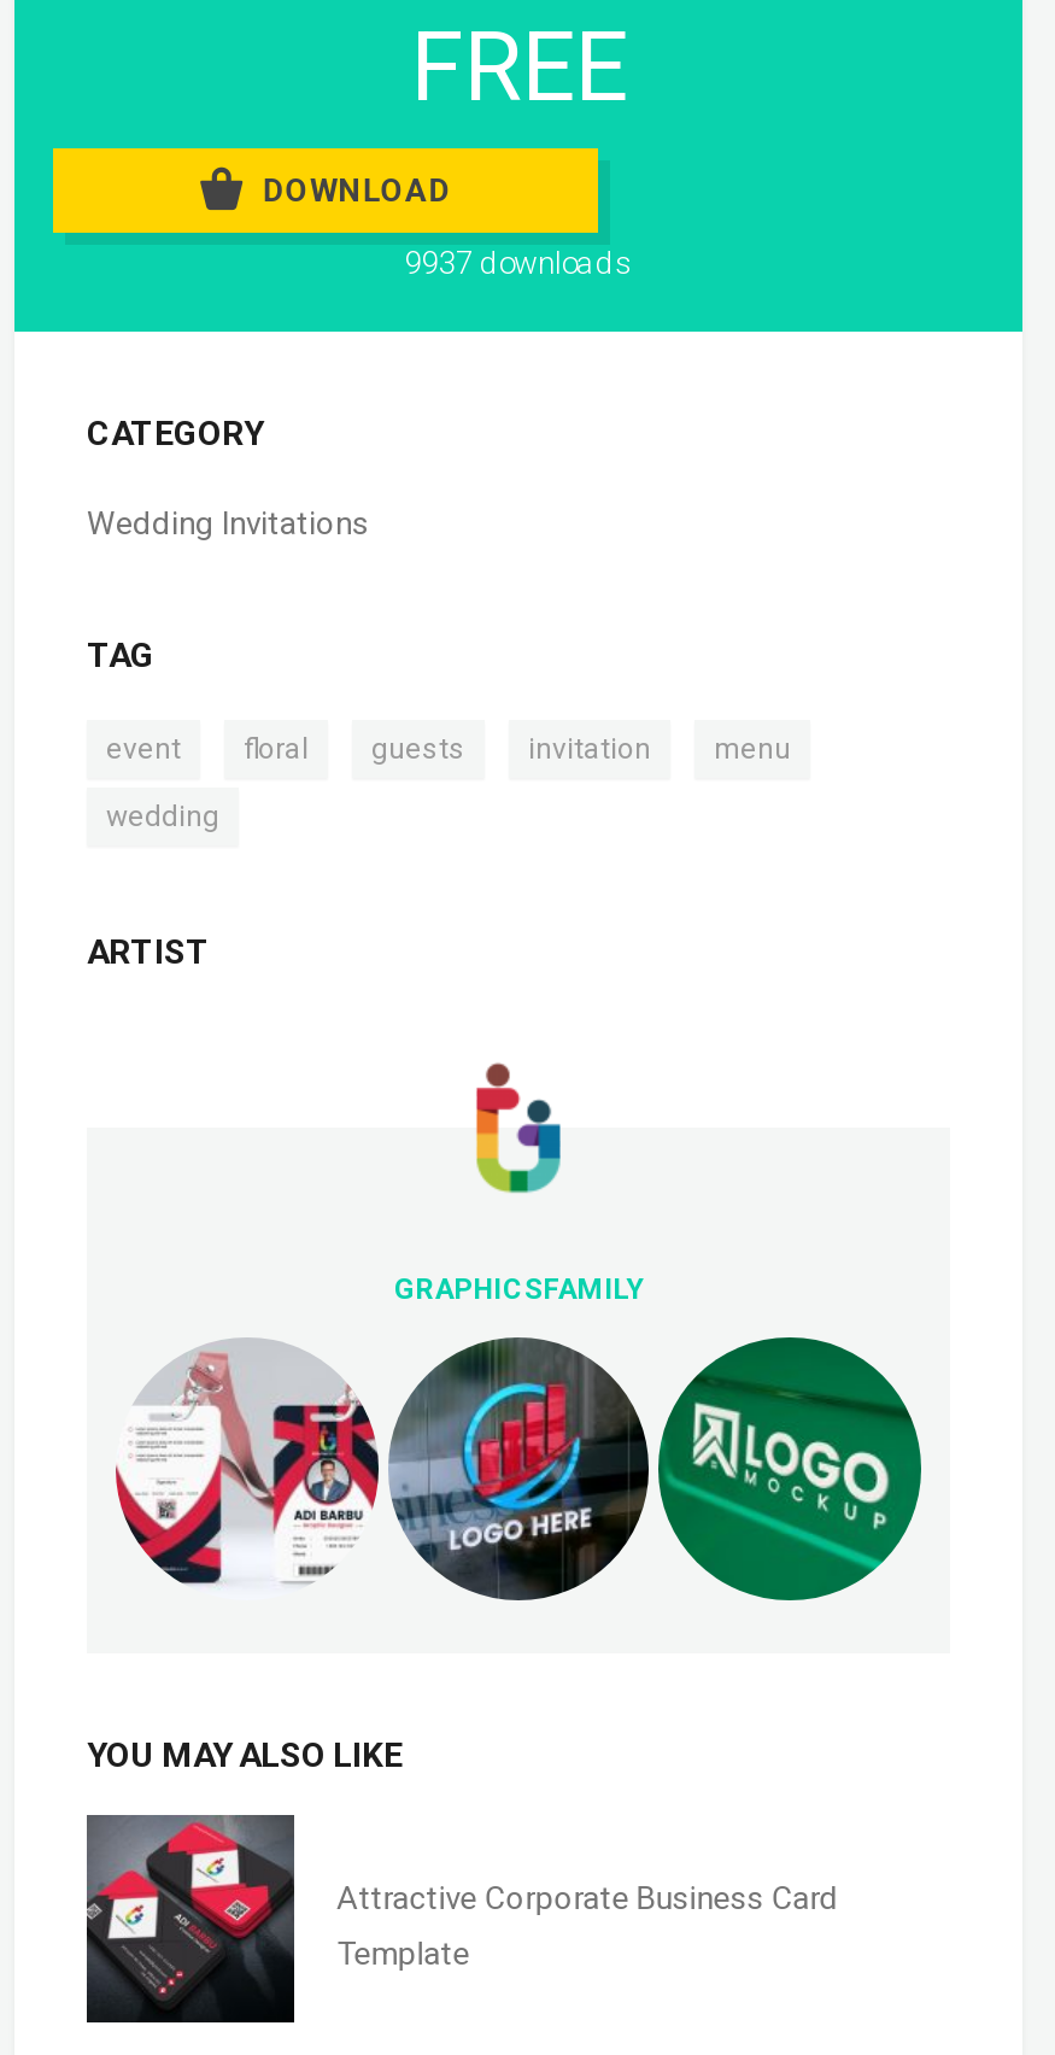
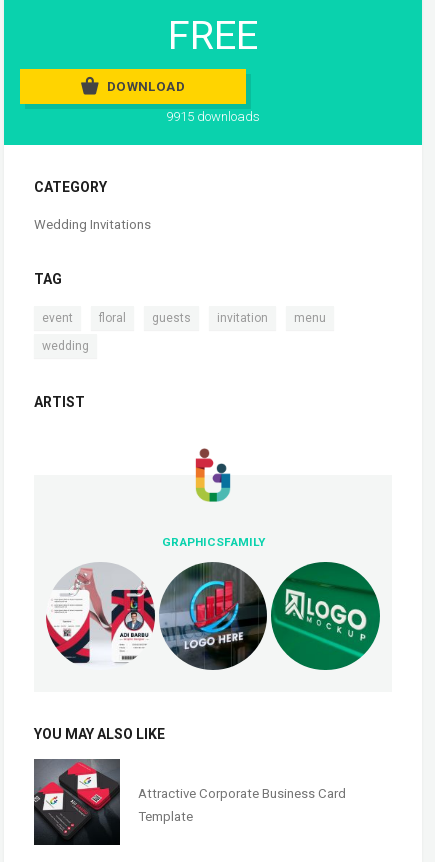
- 9937 downloads
+ 9915 downloads
